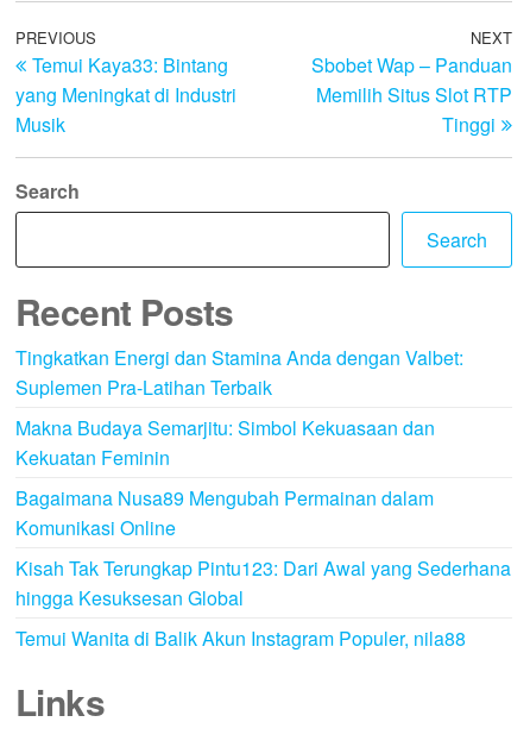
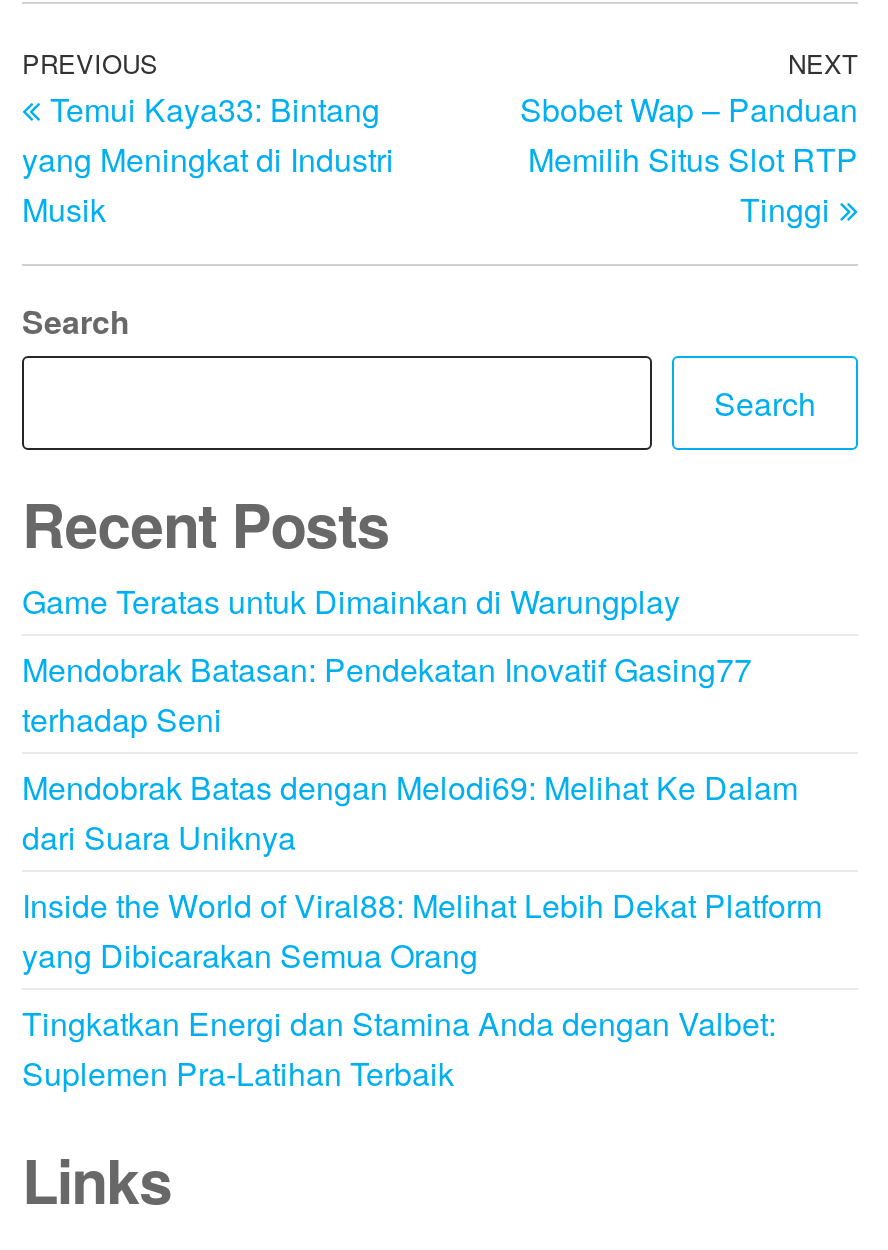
+ Game Teratas untuk Dimainkan di Warungplay
+ Mendobrak Batasan: Pendekatan Inovatif Gasing77
+ terhadap Seni
+ Mendobrak Batas dengan Melodi69: Melihat Ke Dalam
+ dari Suara Uniknya
+ Inside the World of Viral88: Melihat Lebih Dekat Platform
+ yang Dibicarakan Semua Orang

moved down: Tingkatkan Energi dan Stamina Anda dengan Valbet: | Suplemen Pra-Latihan Terbaik

- Makna Budaya Semarjitu: Simbol Kekuasaan dan
- Kekuatan Feminin
- Bagaimana Nusa89 Mengubah Permainan dalam
- Komunikasi Online
- Kisah Tak Terungkap Pintu123: Dari Awal yang Sederhana
- hingga Kesuksesan Global
- Temui Wanita di Balik Akun Instagram Populer, nila88
